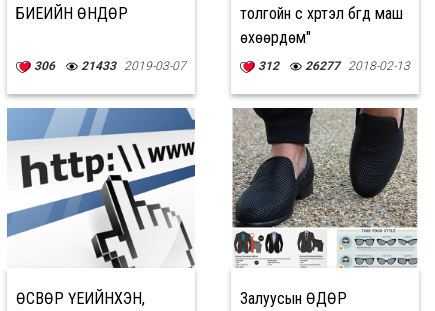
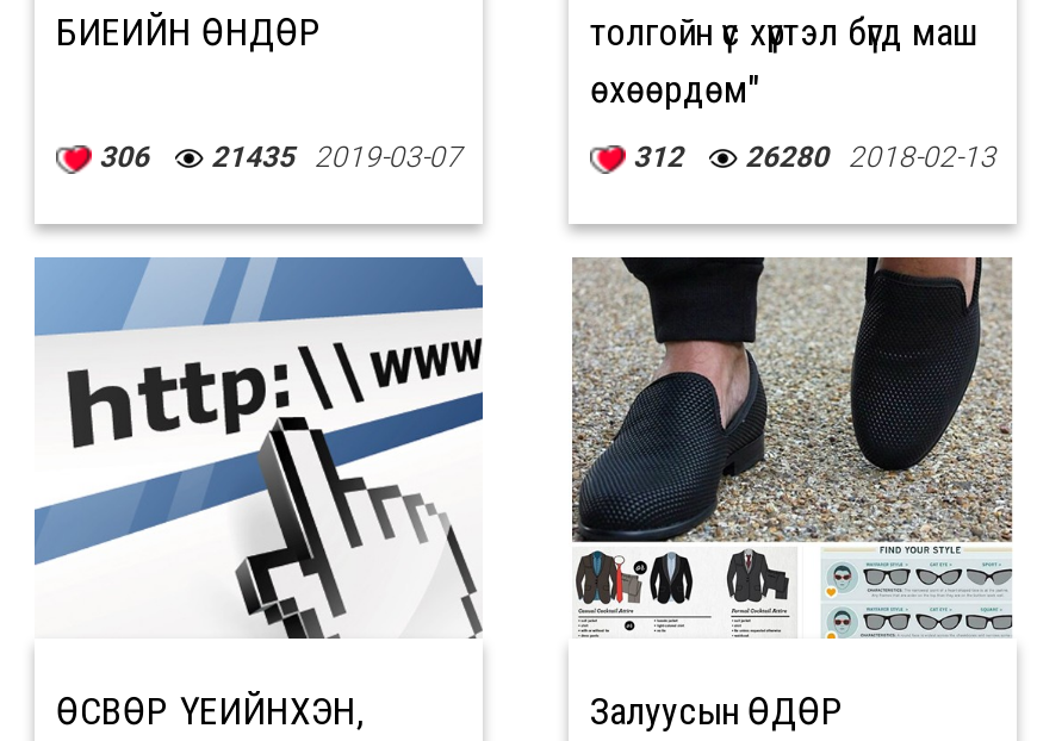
- 306 21433 2019-03-07
+ 306 21435 2019-03-07

- 312 26277 2018-02-13
+ 312 26280 2018-02-13
